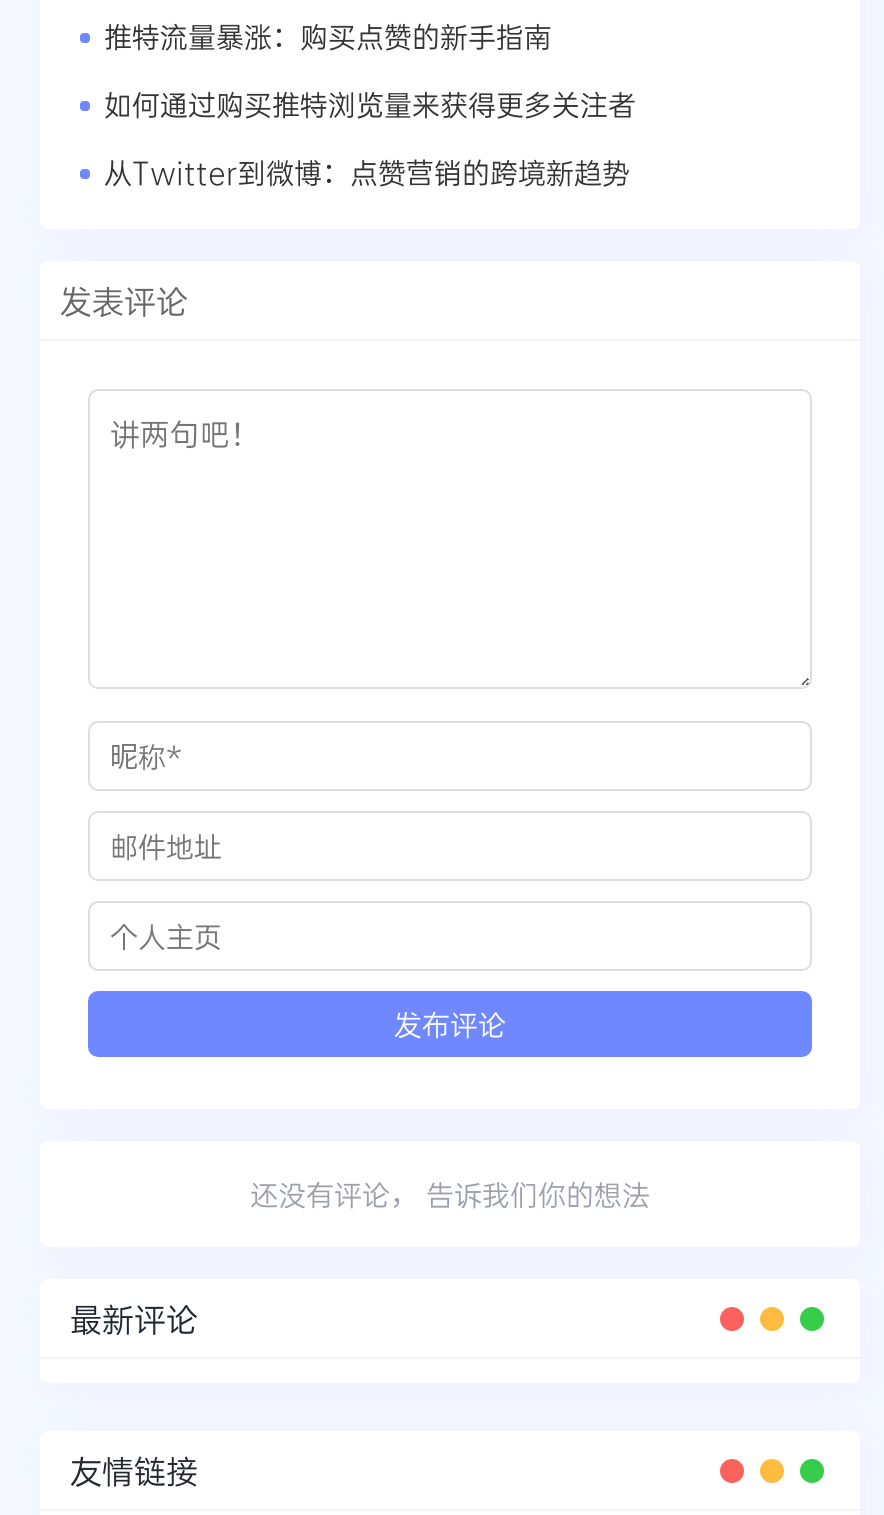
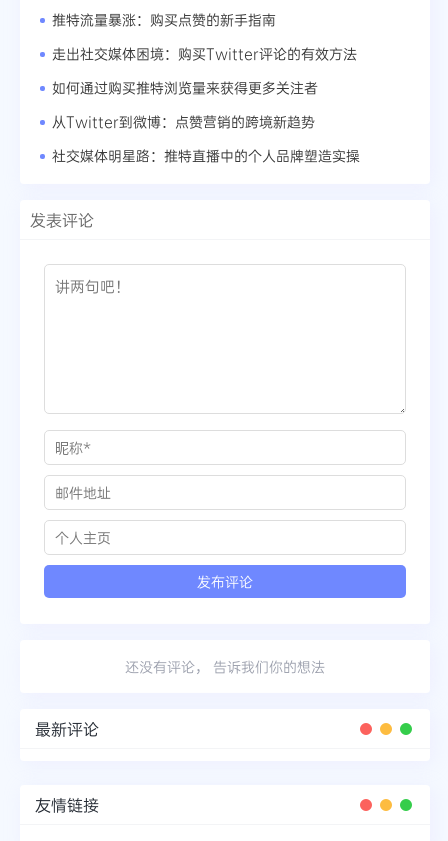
+ 走出社交媒体困境：购买Twitter评论的有效方法

+ 社交媒体明星路：推特直播中的个人品牌塑造实操
